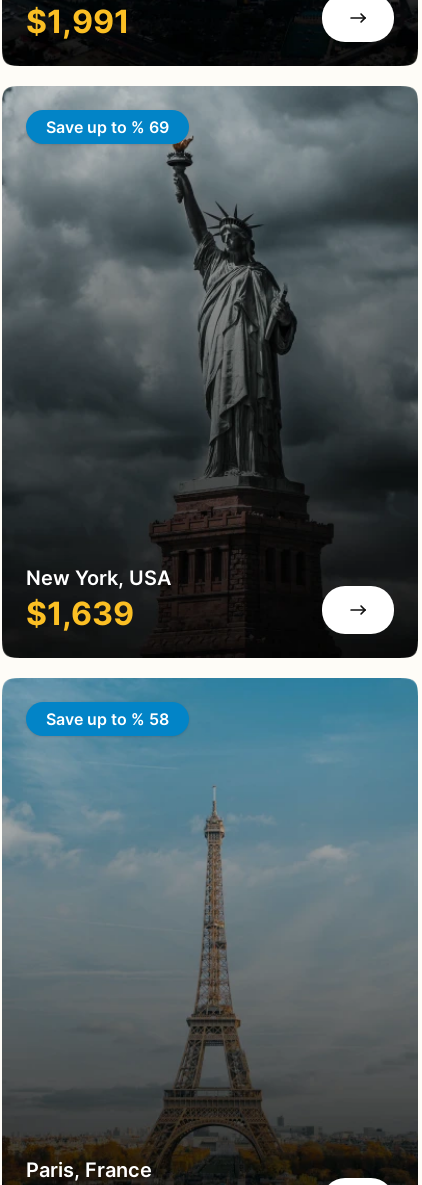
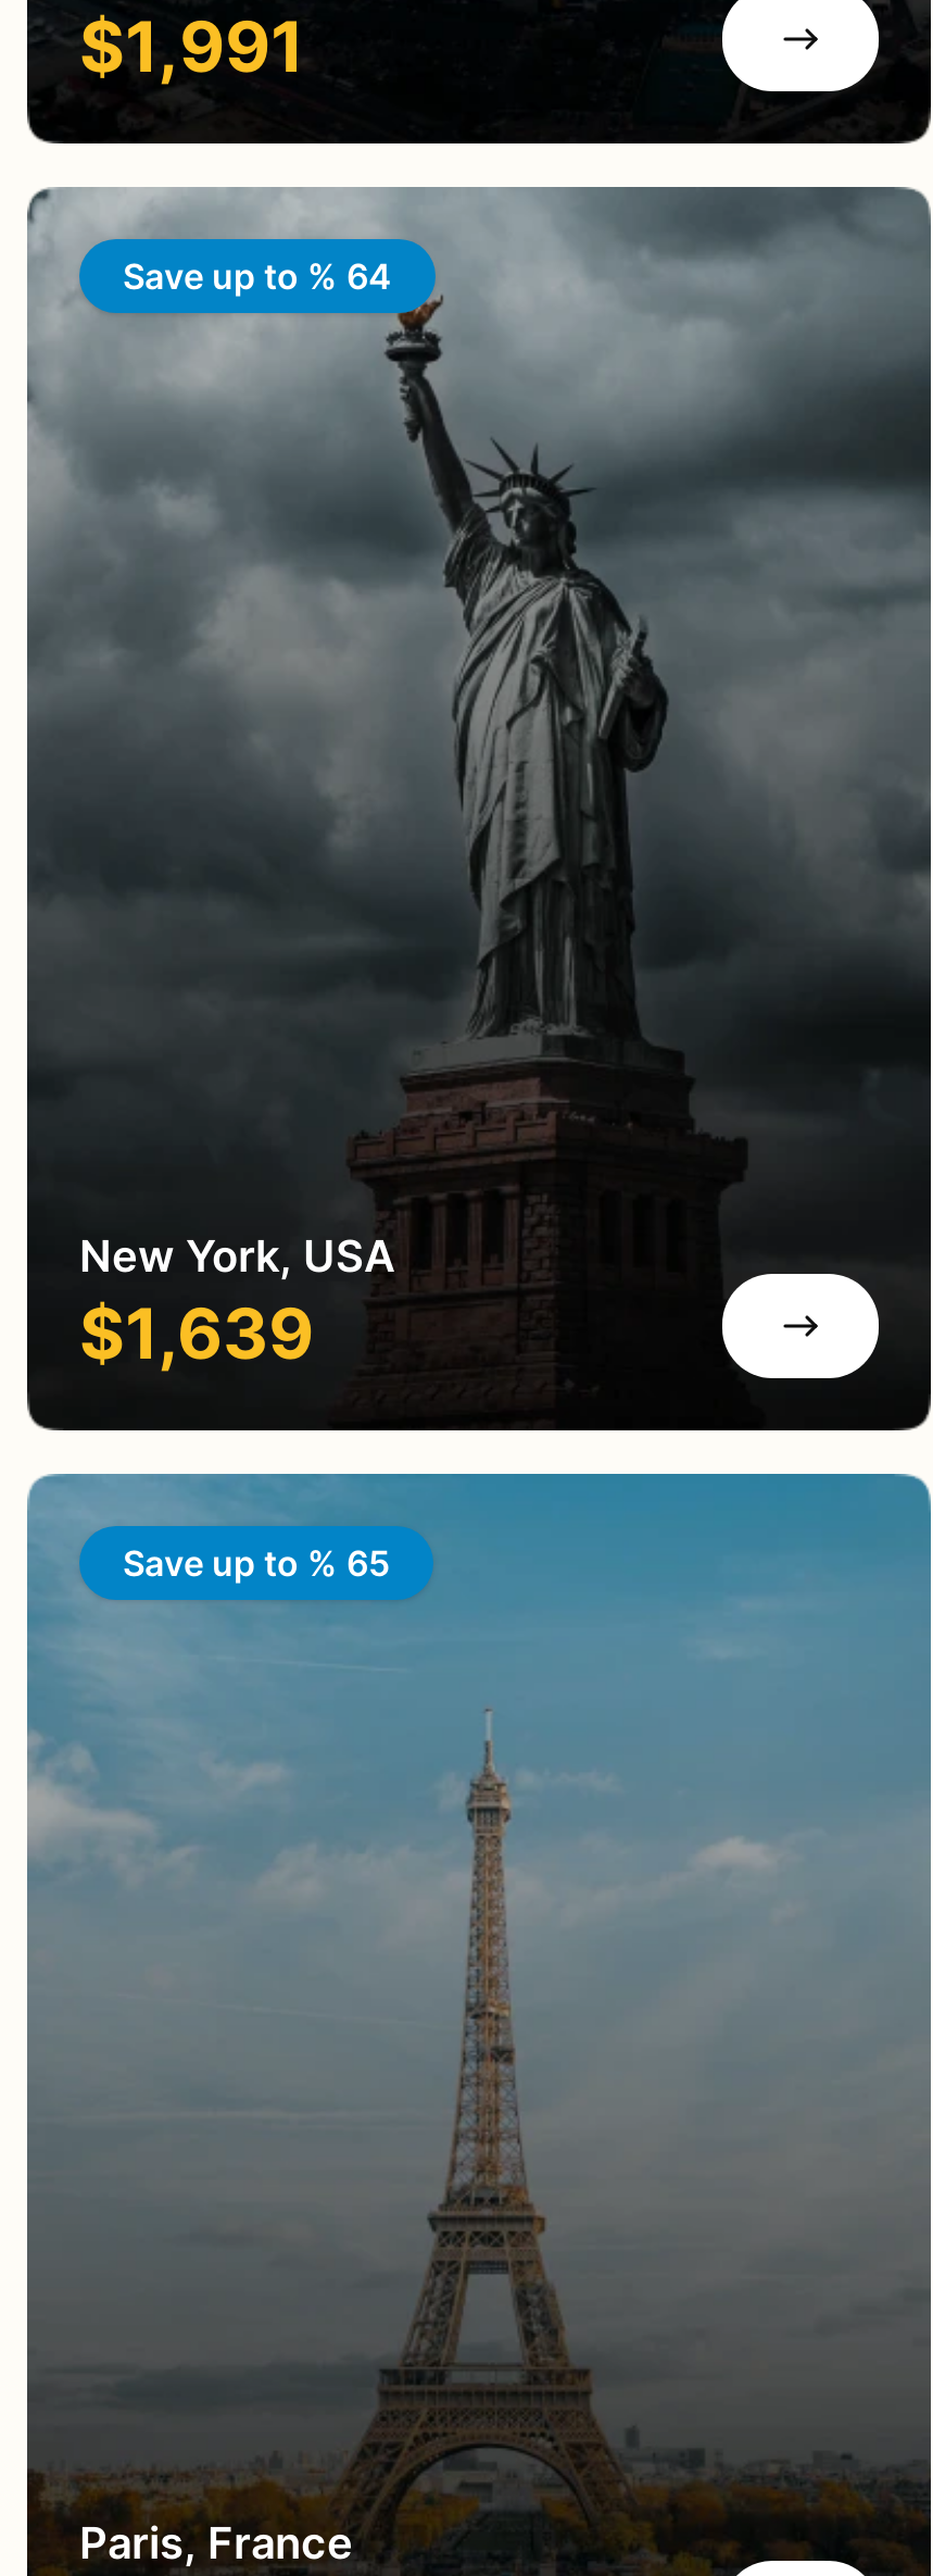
- Save up to % 69
+ Save up to % 64

- Save up to % 58
+ Save up to % 65
